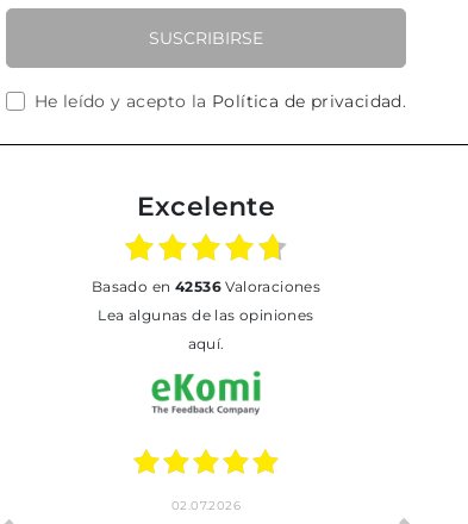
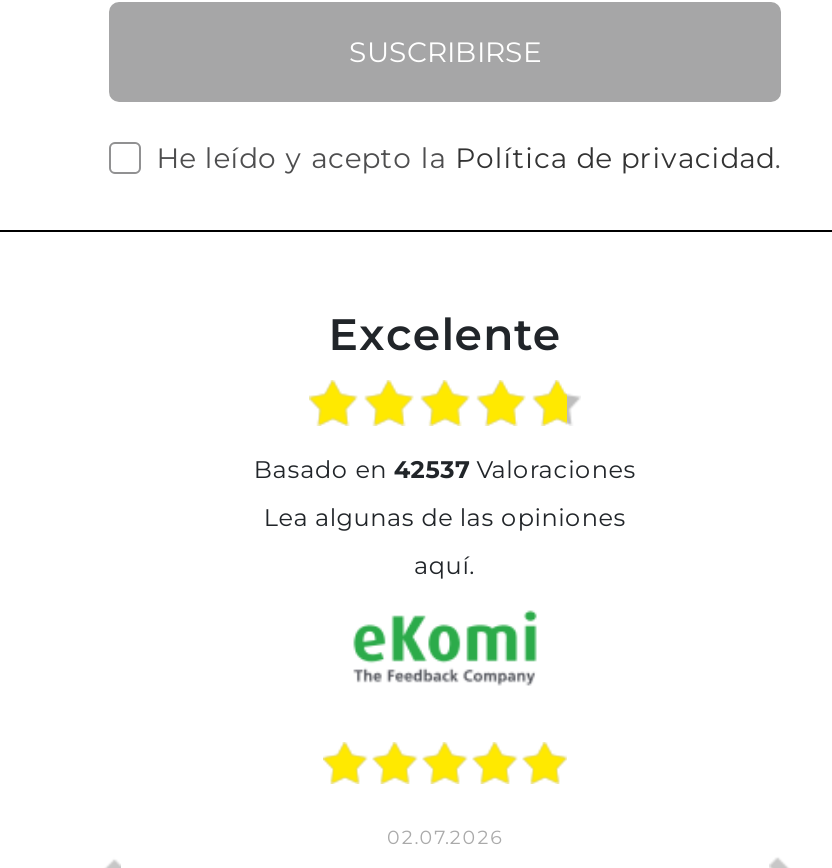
- basado en 42536 Valoraciones
+ basado en 42537 Valoraciones
